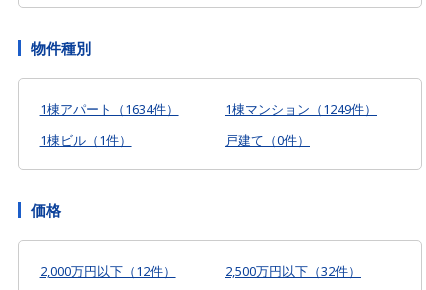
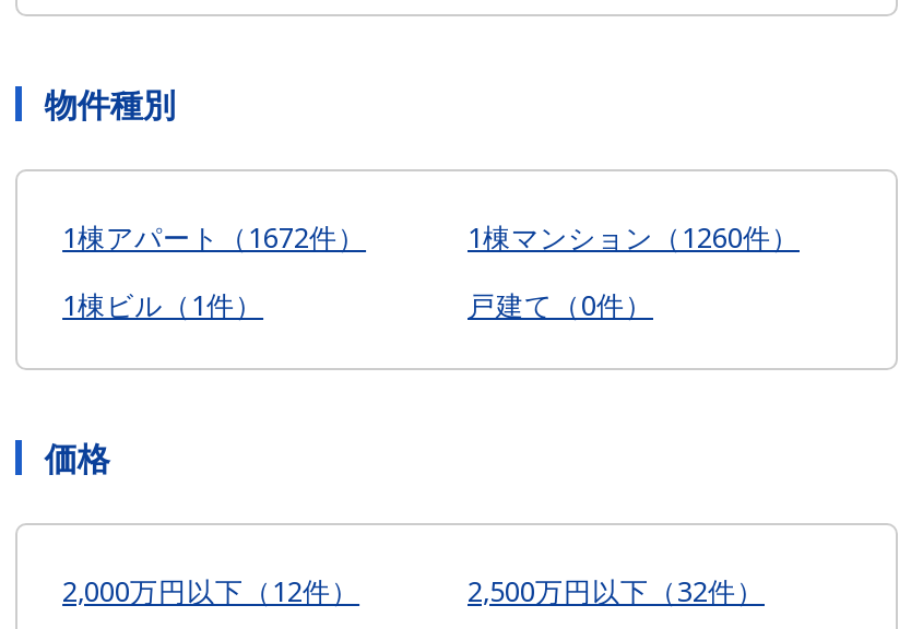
- 1棟アパート（1634件）
+ 1棟アパート（1672件）

- 1棟マンション（1249件）
+ 1棟マンション（1260件）
